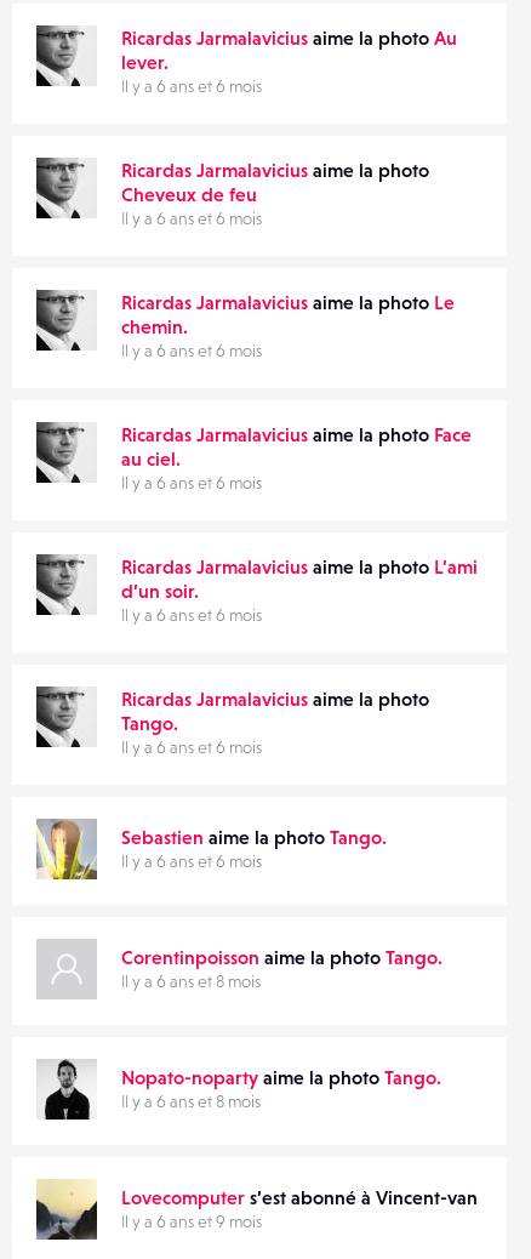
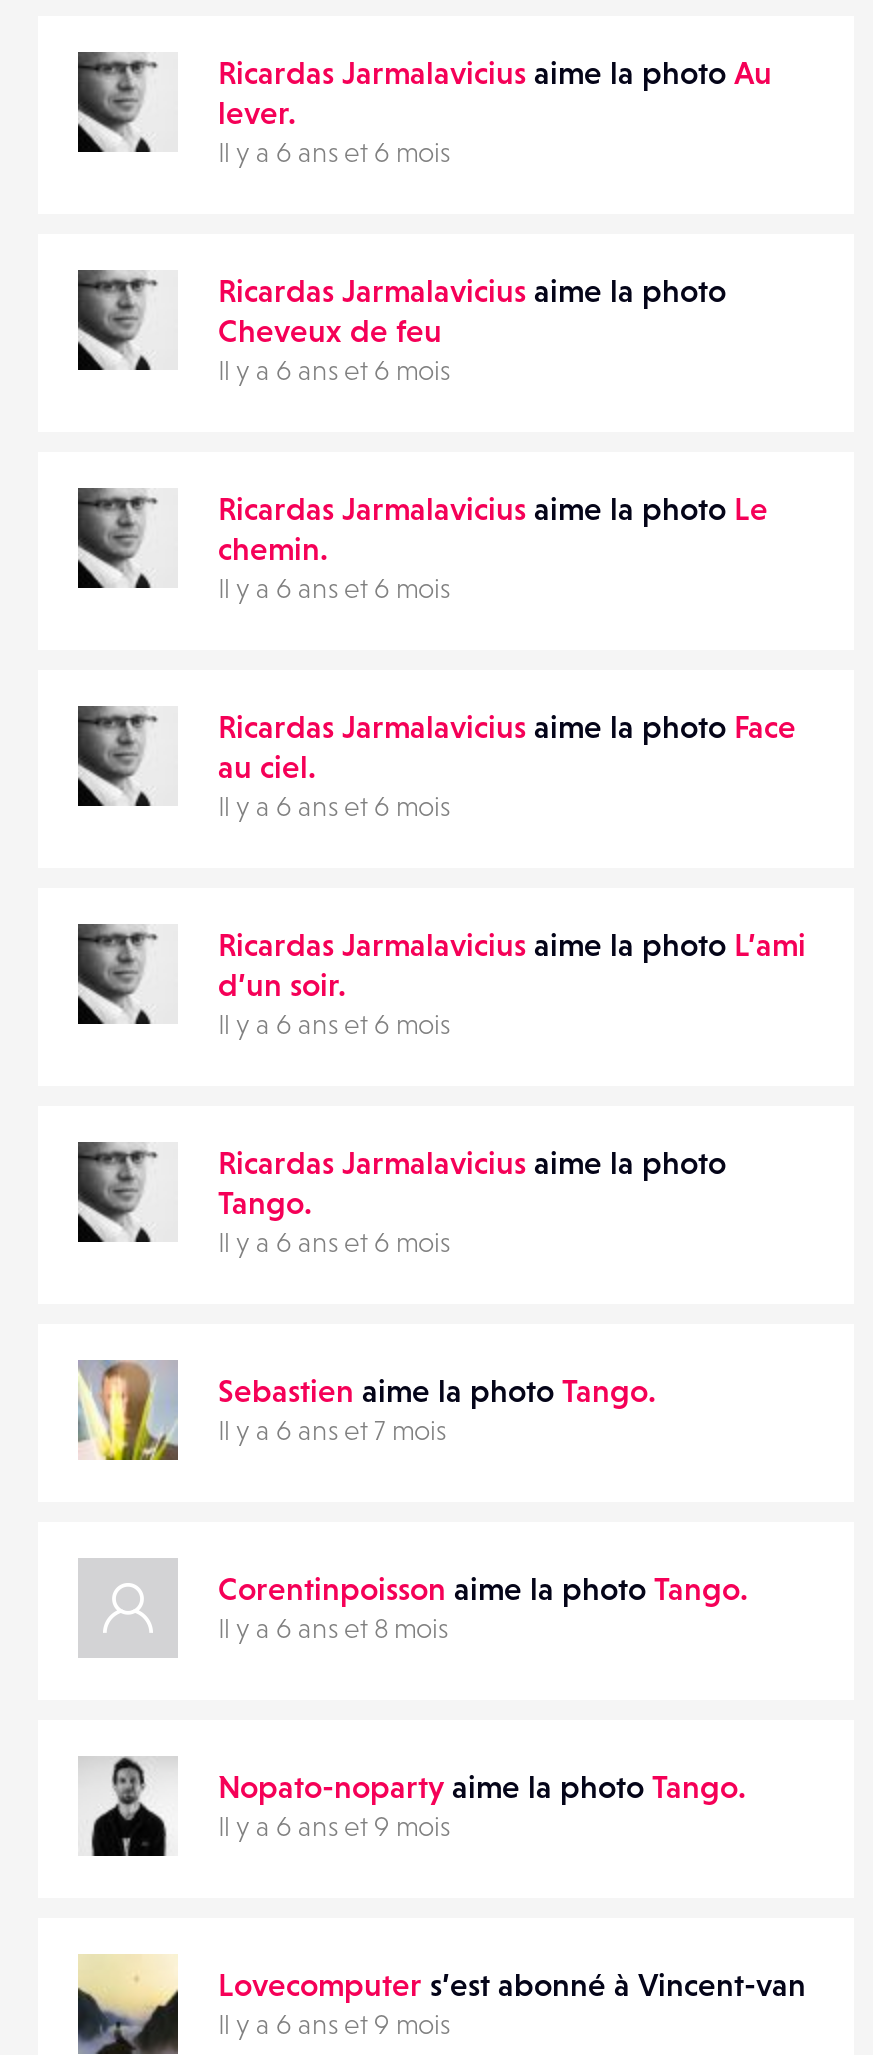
- Il y a 6 ans et 6 mois
+ Il y a 6 ans et 7 mois

- Il y a 6 ans et 8 mois
+ Il y a 6 ans et 9 mois
